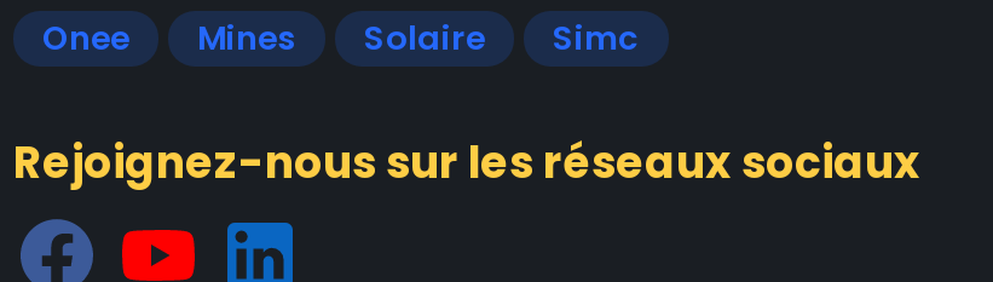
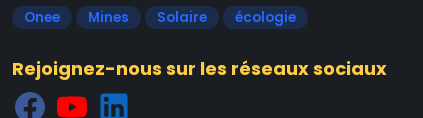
- Simc
+ écologie
